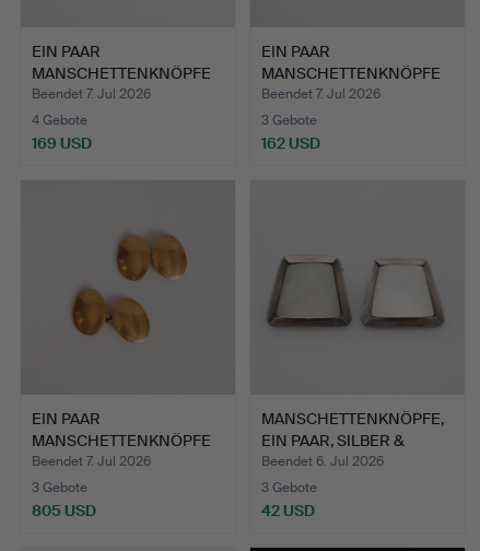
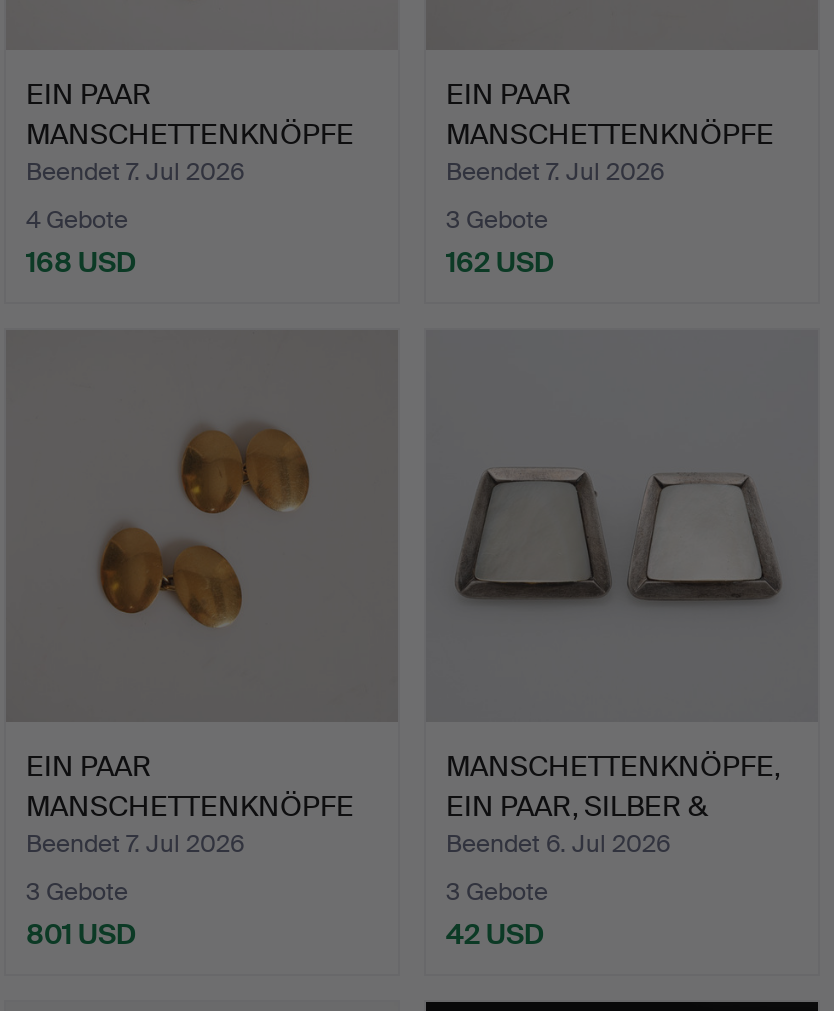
- 169 USD
+ 168 USD

- 805 USD
+ 801 USD
